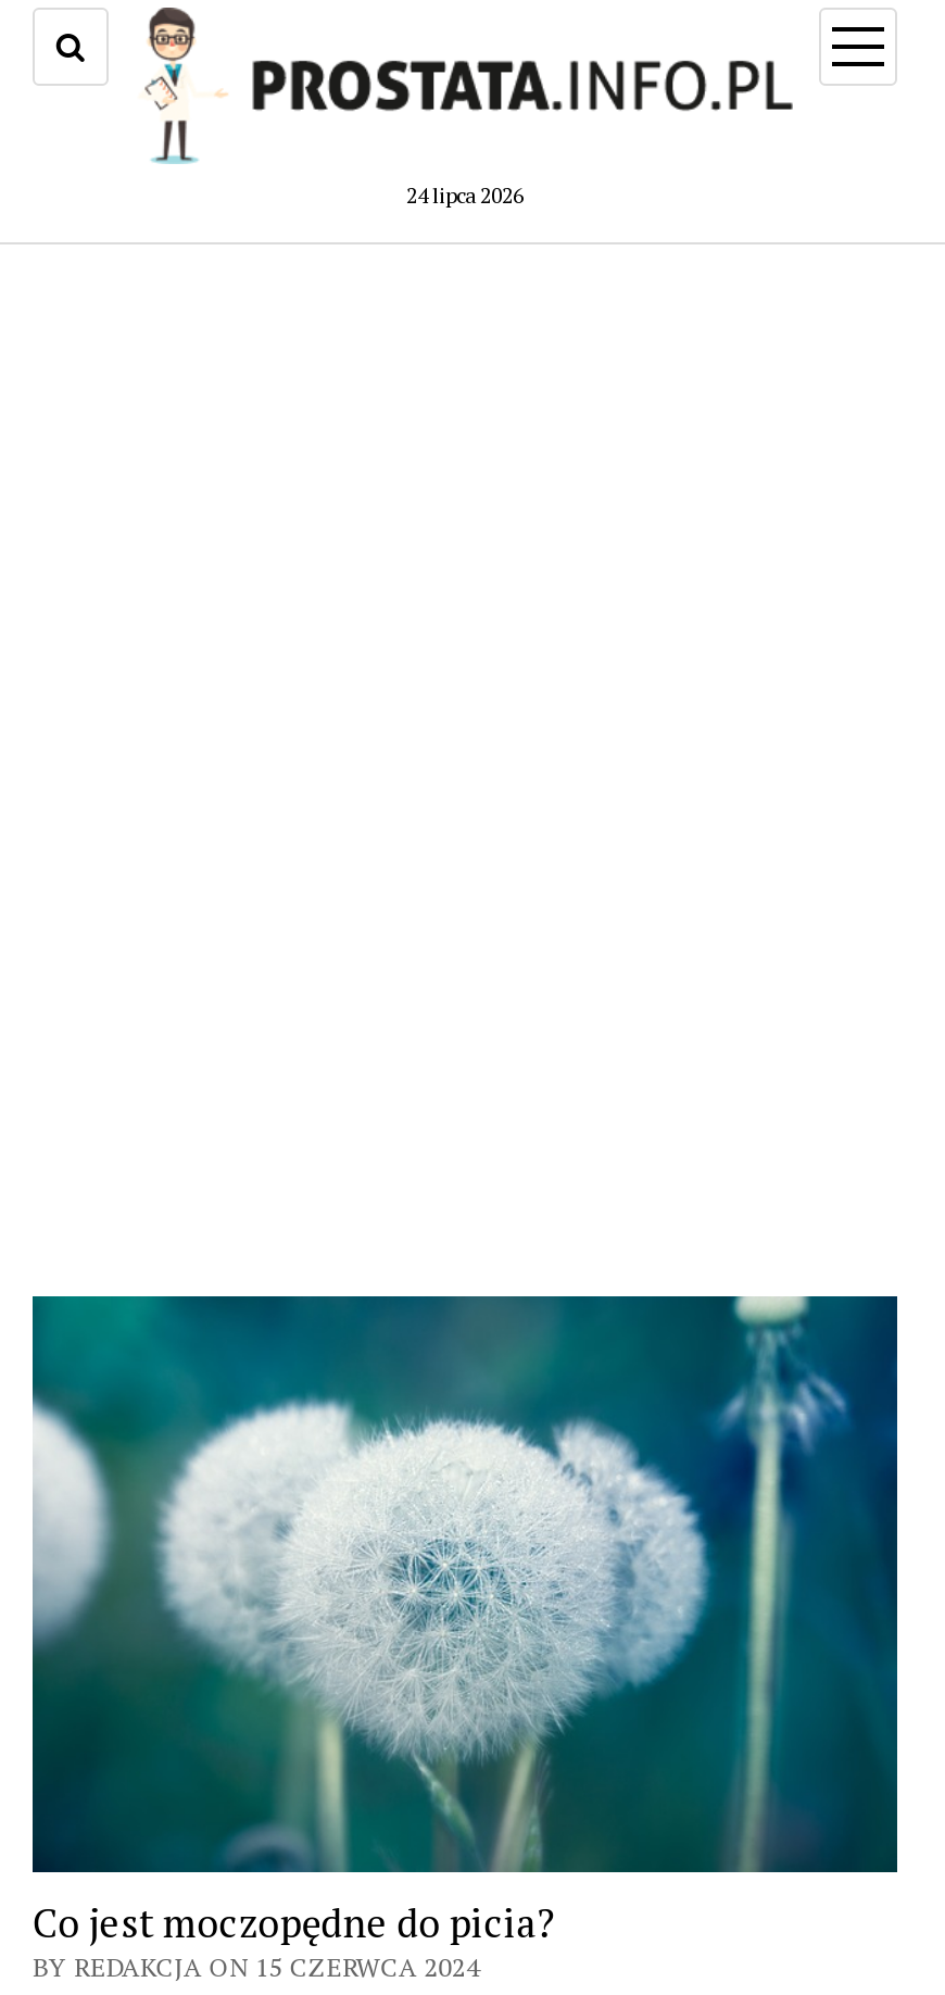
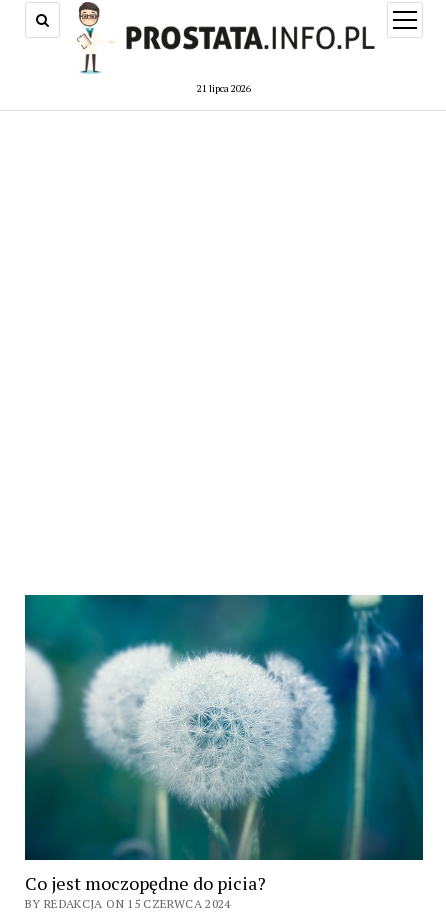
- 24 lipca 2026
+ 21 lipca 2026
